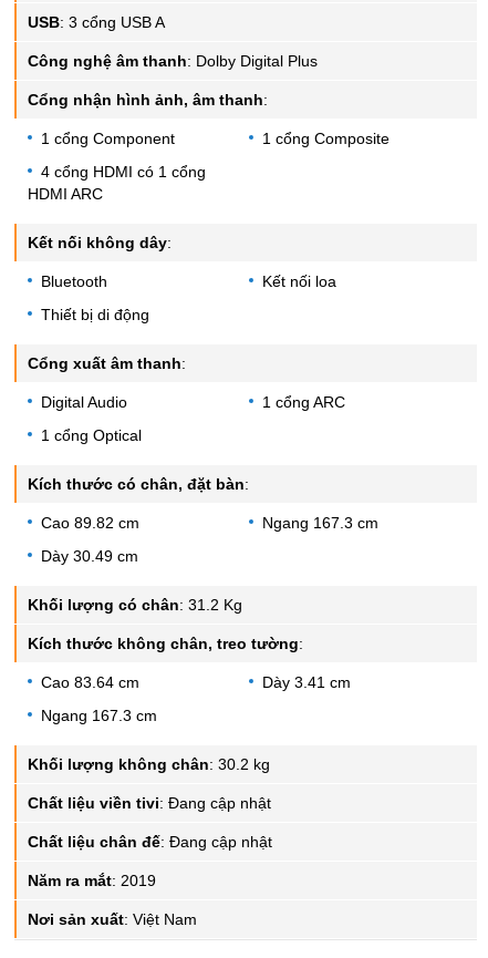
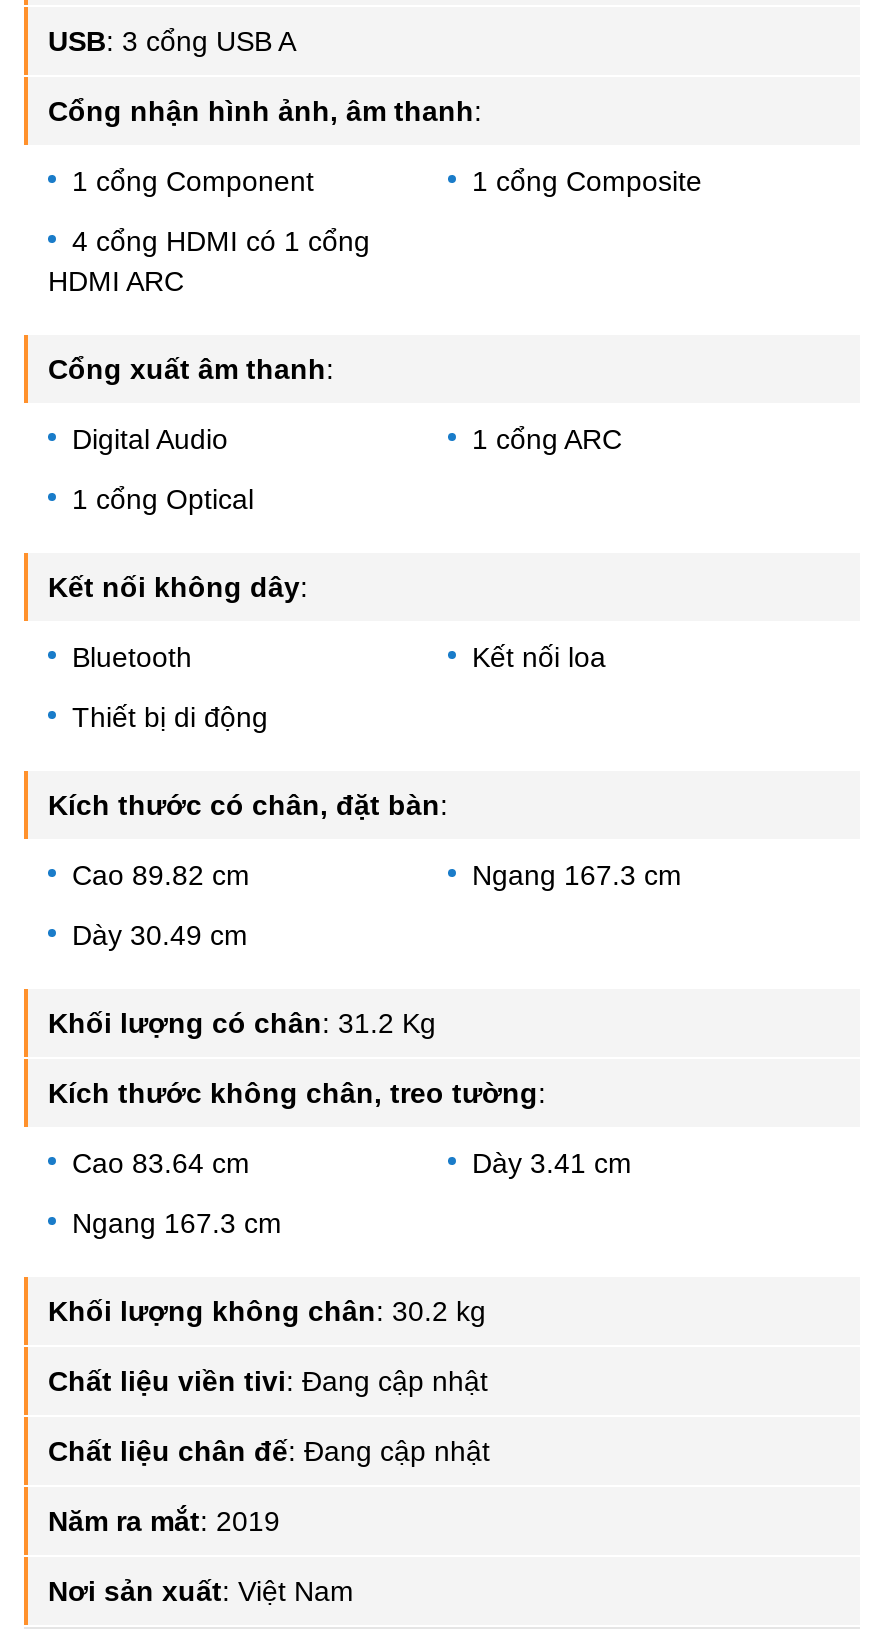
- Công nghệ âm thanh: Dolby Digital Plus

moved down: Kết nối không dây: | Bluetooth | Kết nối loa | Thiết bị di động

moved up: Cổng xuất âm thanh: | Digital Audio | 1 cổng ARC | 1 cổng Optical
